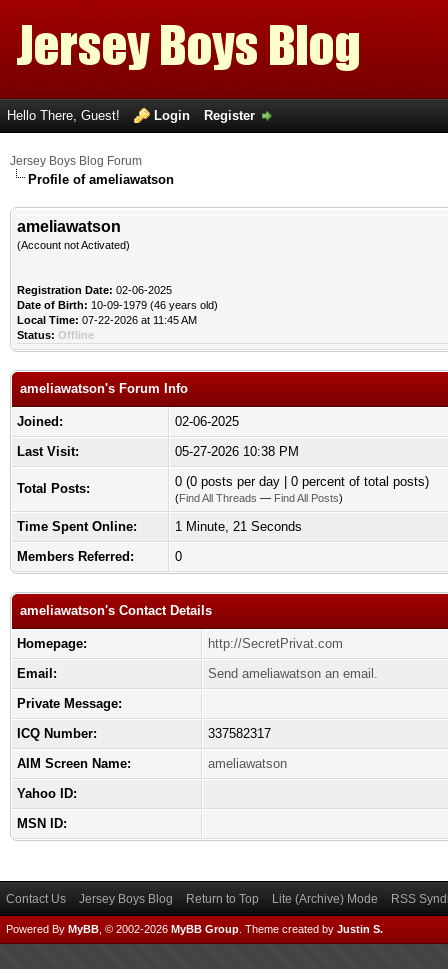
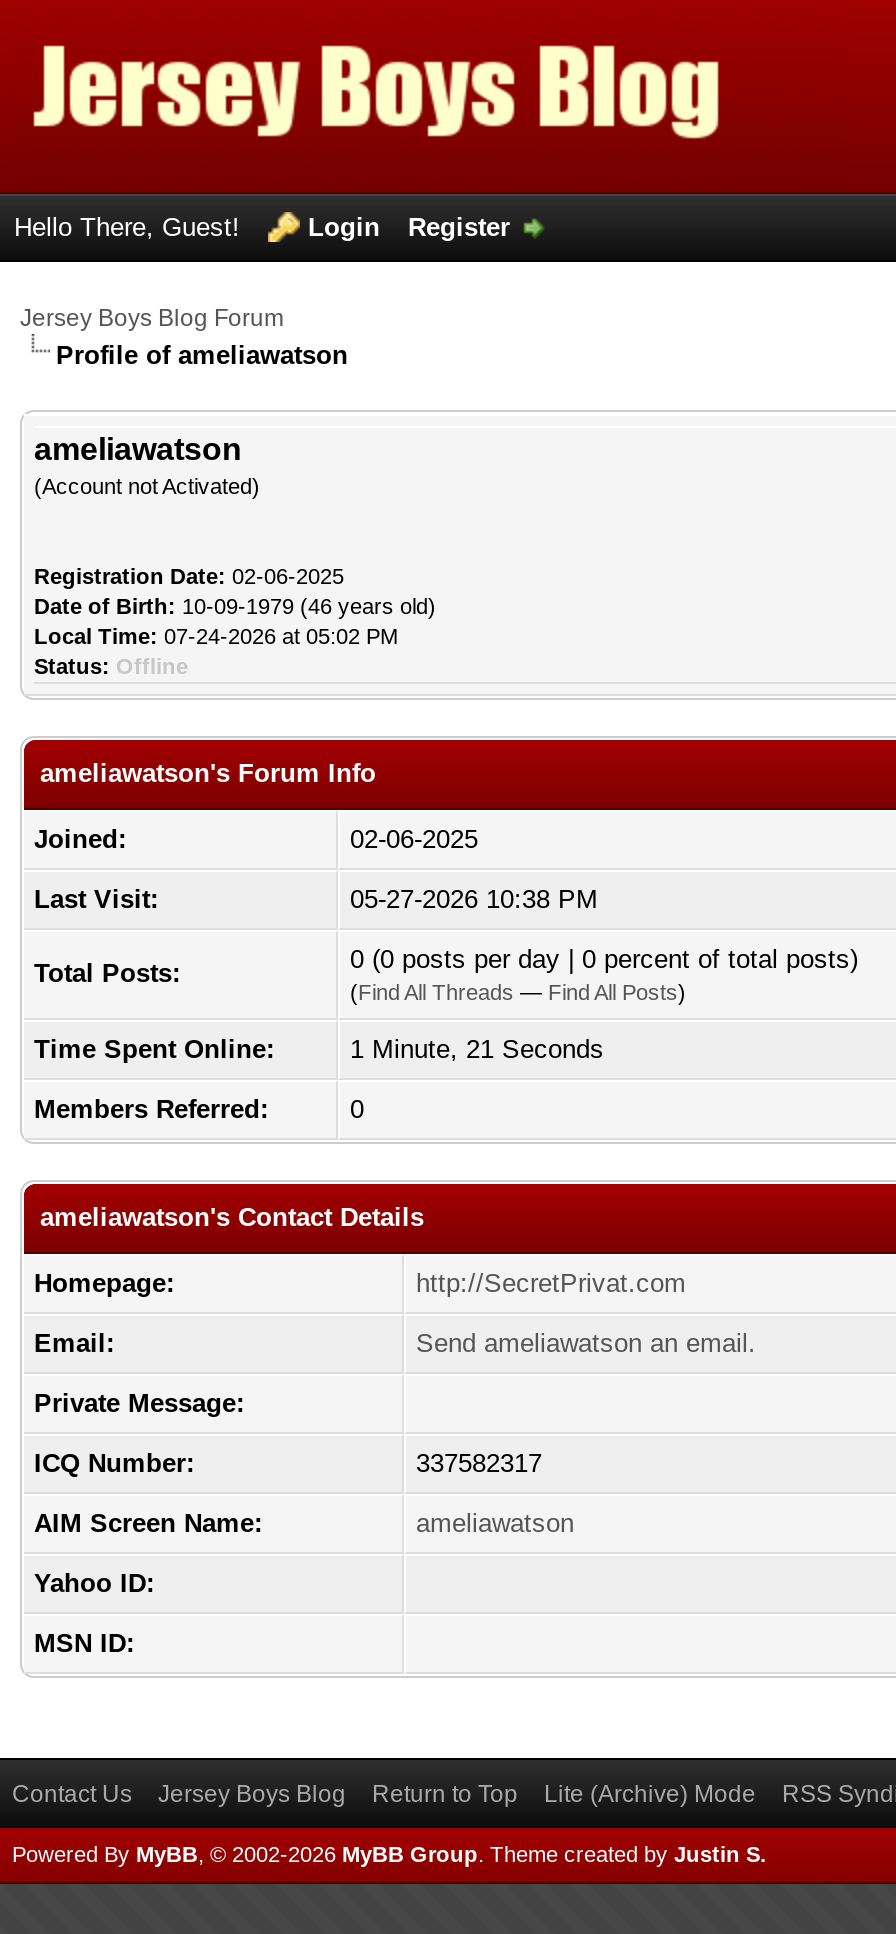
- Local Time: 07-22-2026 at 11:45 AM
+ Local Time: 07-24-2026 at 05:02 PM
